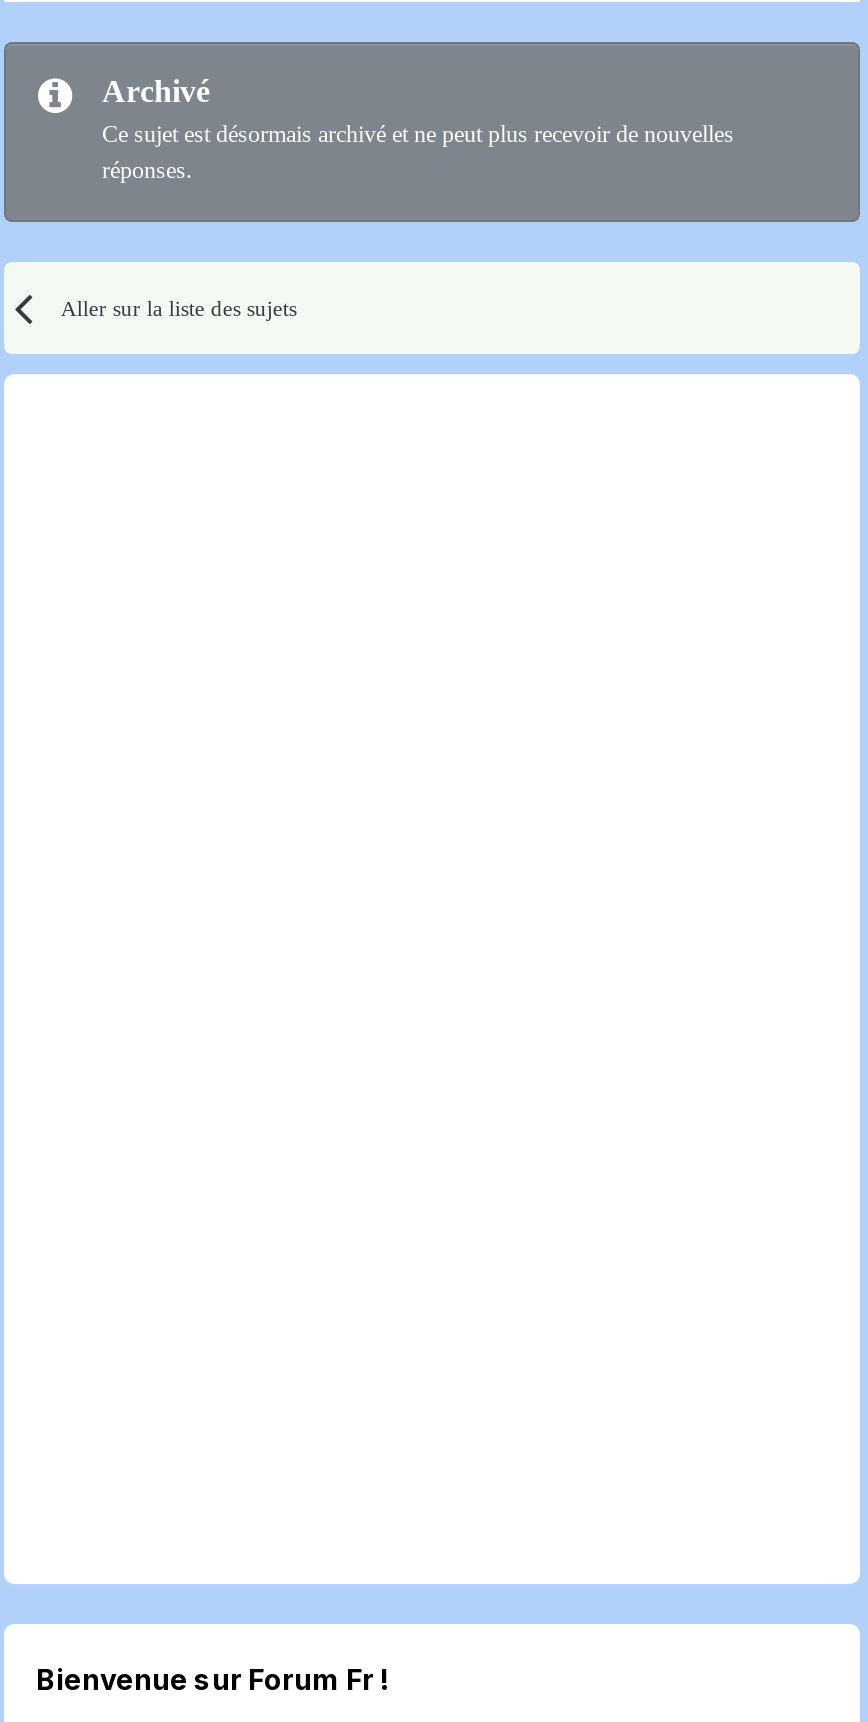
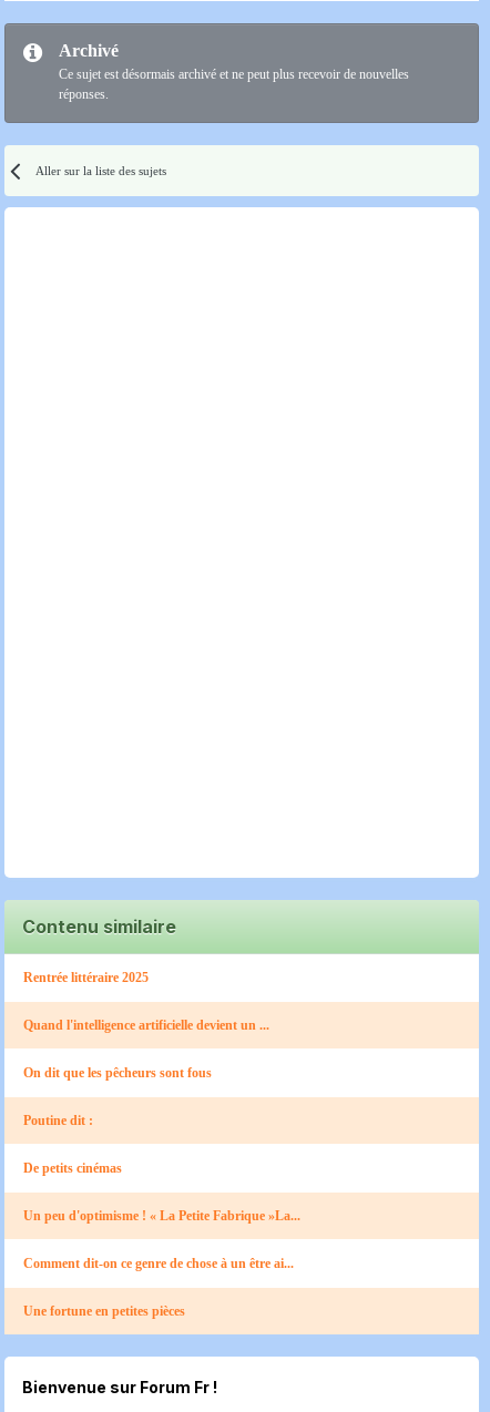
+ Contenu similaire
+ Rentrée littéraire 2025
+ Quand l'intelligence artificielle devient un ...
+ On dit que les pêcheurs sont fous
+ Poutine dit :
+ De petits cinémas
+ Un peu d'optimisme ! « La Petite Fabrique »La...
+ Comment dit-on ce genre de chose à un être ai...
+ Une fortune en petites pièces
